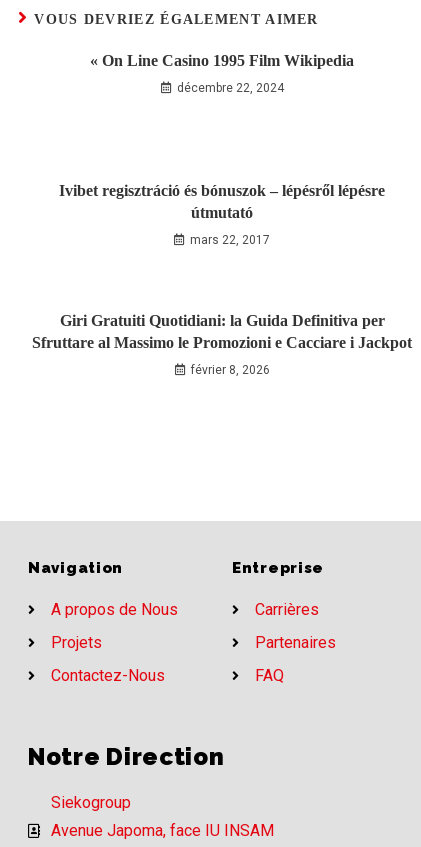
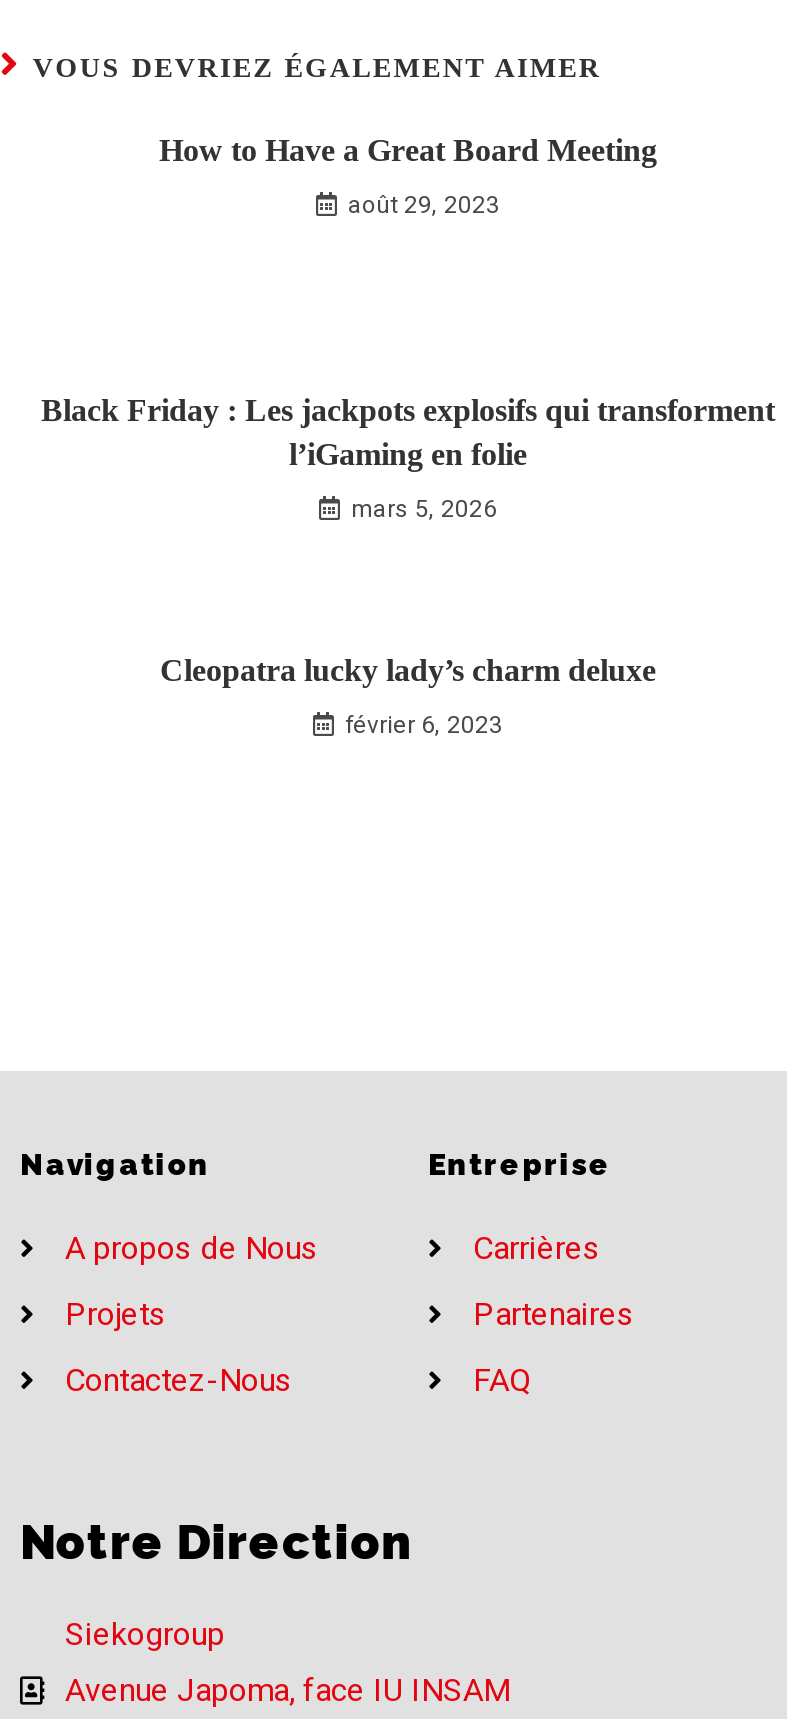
- « On Line Casino 1995 Film Wikipedia
+ How to Have a Great Board Meeting

- décembre 22, 2024
+ août 29, 2023

- Ivibet regisztráció és bónuszok – lépésről lépésre
- útmutató
+ Black Friday : Les jackpots explosifs qui transforment
+ l’iGaming en folie

- mars 22, 2017
+ mars 5, 2026

- Giri Gratuiti Quotidiani: la Guida Definitiva per
- Sfruttare al Massimo le Promozioni e Cacciare i Jackpot
+ Cleopatra lucky lady’s charm deluxe

- février 8, 2026
+ février 6, 2023
